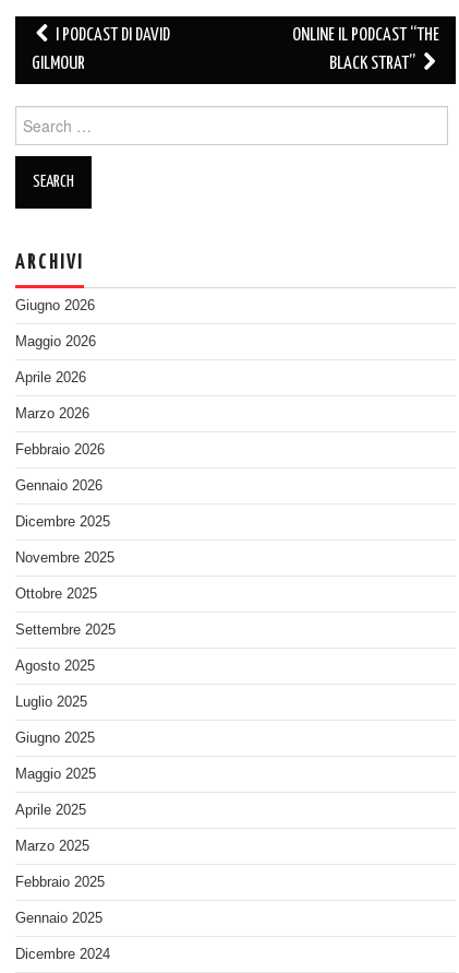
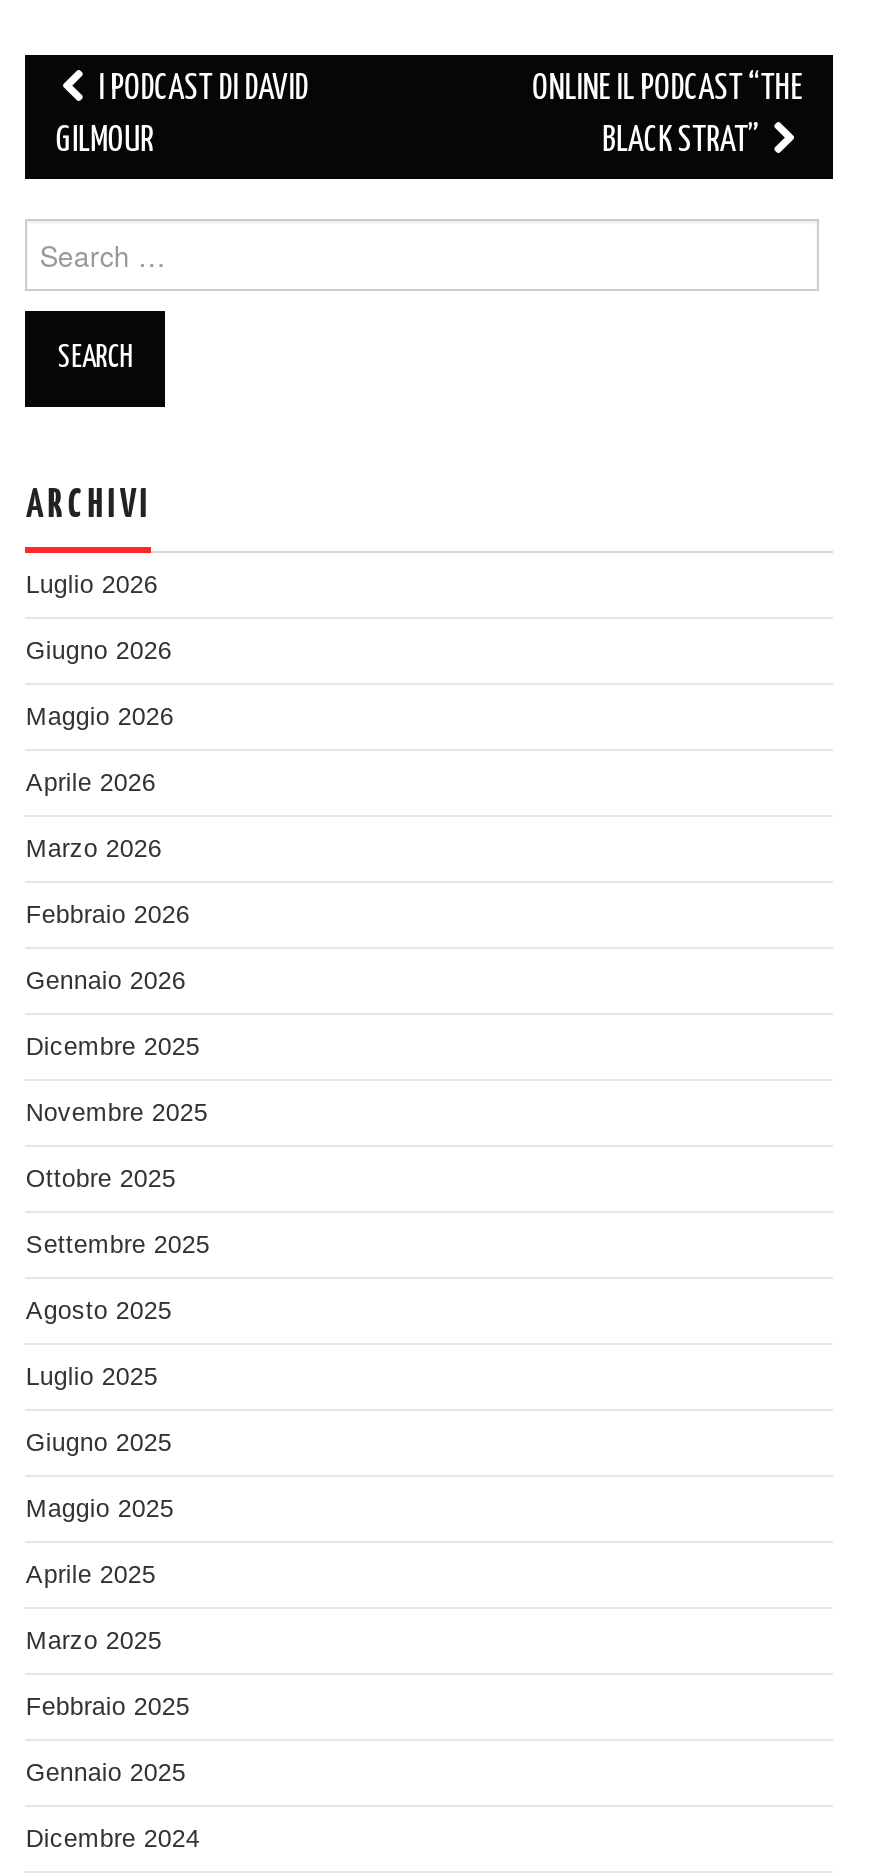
+ Luglio 2026
